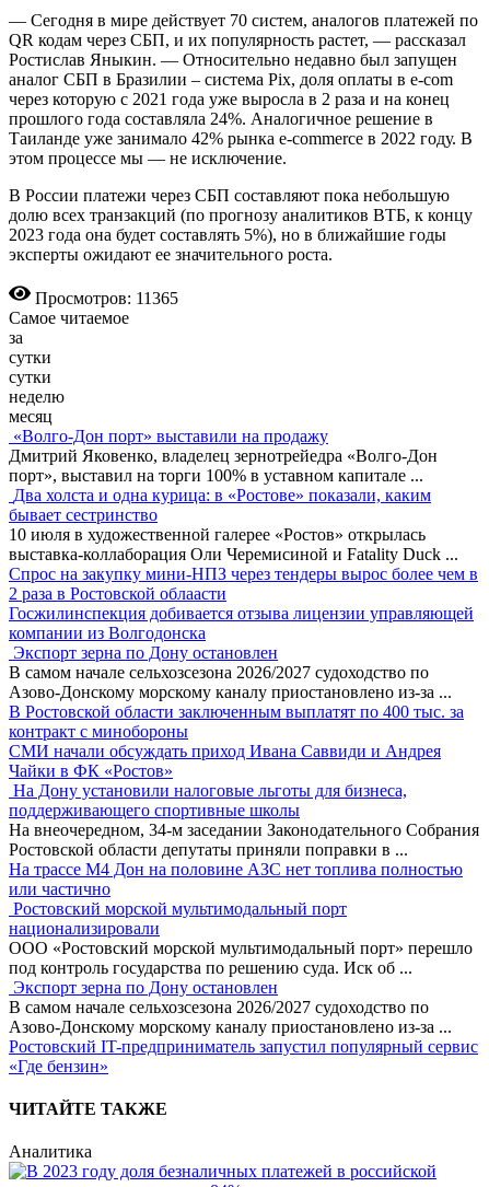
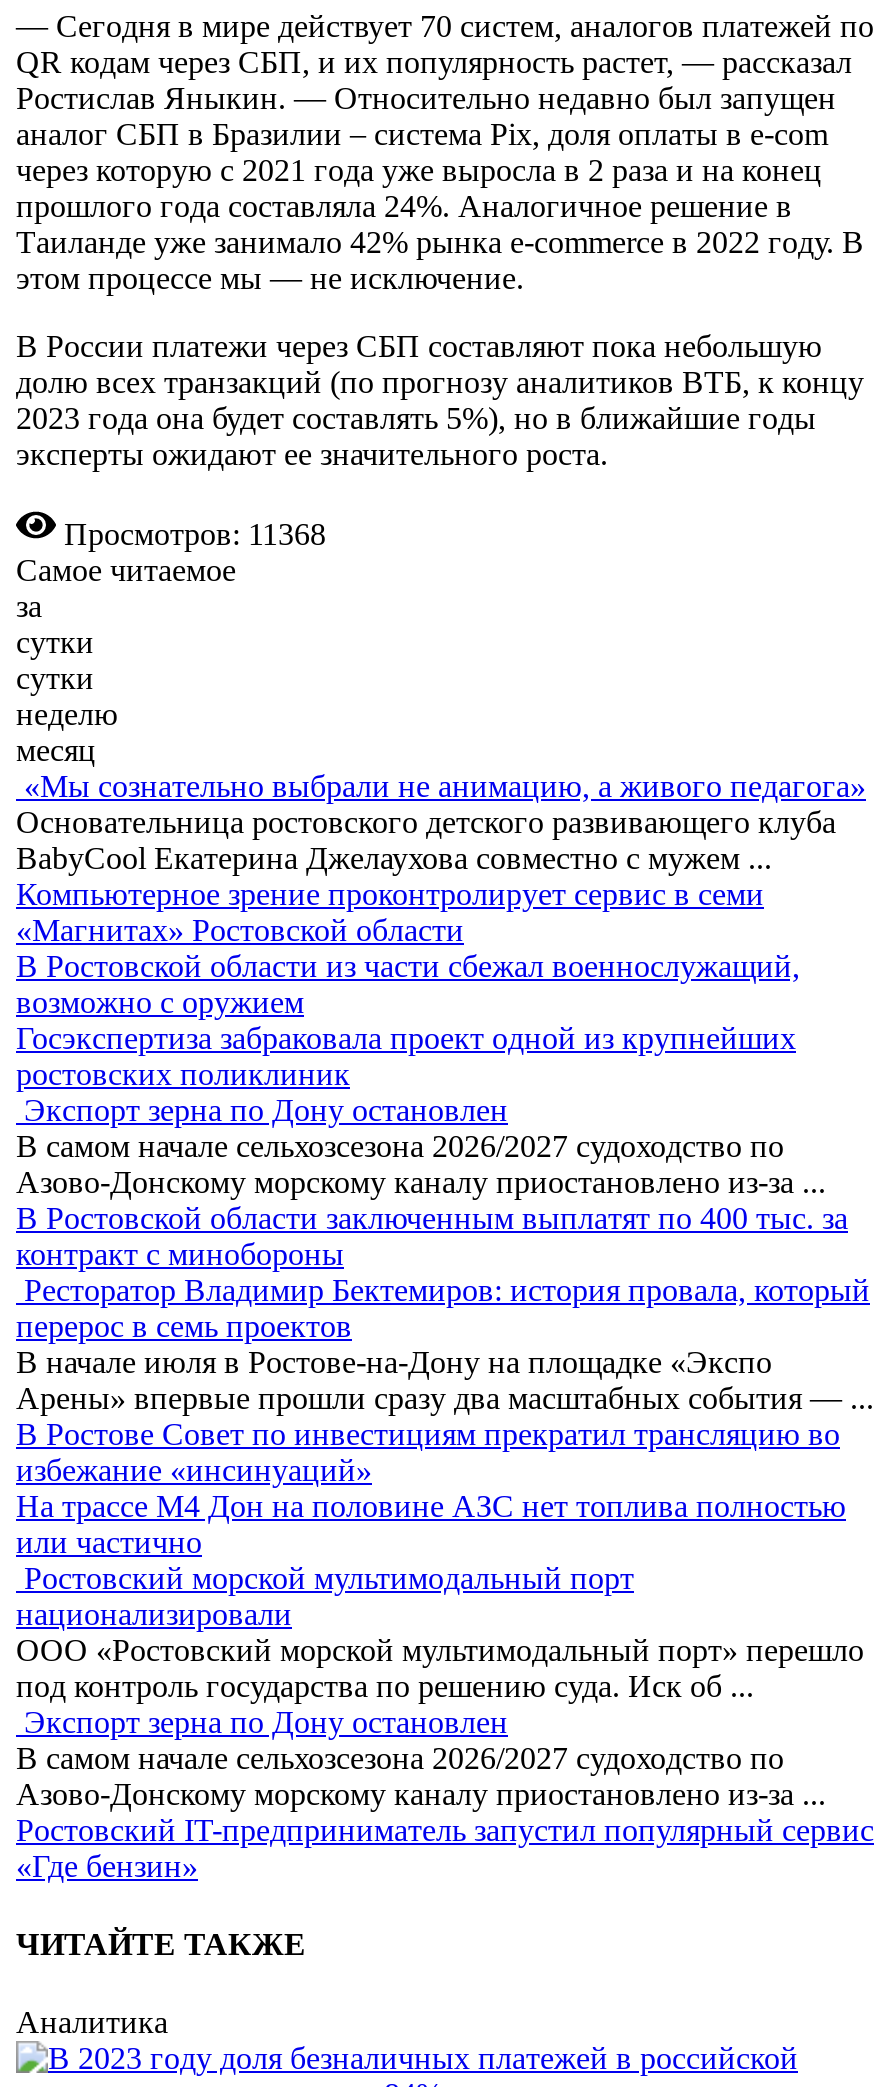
- Просмотров: 11365
+ Просмотров: 11368

- «Волго-Дон порт» выставили на продажу
- Дмитрий Яковенко, владелец зернотрейедра «Волго-Дон
- порт», выставил на торги 100% в уставном капитале...
- Два холста и одна курица: в «Ростове» показали, каким
- бывает сестринство
- 10 июля в художественной галерее «Ростов» открылась
- выставка-коллаборация Оли Черемисиной и Fatality Duck...
- Спрос на закупку мини-НПЗ через тендеры вырос более чем в
- 2 раза в Ростовской облаасти
- Госжилинспекция добивается отзыва лицензии управляющей
- компании из Волгодонска
+ «Мы сознательно выбрали не анимацию, а живого педагога»
+ Основательница ростовского детского развивающего клуба
+ BabyCool Екатерина Джелаухова совместно с мужем...
+ Компьютерное зрение проконтролирует сервис в семи
+ «Магнитах» Ростовской области
+ В Ростовской области из части сбежал военнослужащий,
+ возможно с оружием
+ Госэкспертиза забраковала проект одной из крупнейших
+ ростовских поликлиник

- СМИ начали обсуждать приход Ивана Саввиди и Андрея
- Чайки в ФК «Ростов»
- На Дону установили налоговые льготы для бизнеса,
- поддерживающего спортивные школы
- На внеочередном, 34-м заседании Законодательного Собрания
- Ростовской области депутаты приняли поправки в...
+ Ресторатор Владимир Бектемиров: история провала, который
+ перерос в семь проектов
+ В начале июля в Ростове-на-Дону на площадке «Экспо
+ Арены» впервые прошли сразу два масштабных события —...
+ В Ростове Совет по инвестициям прекратил трансляцию во
+ избежание «инсинуаций»
